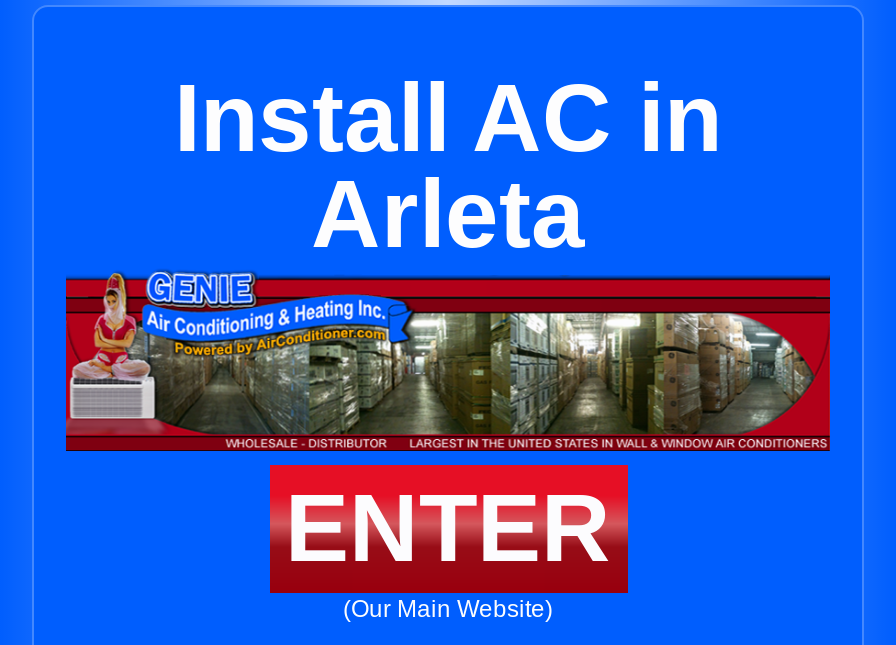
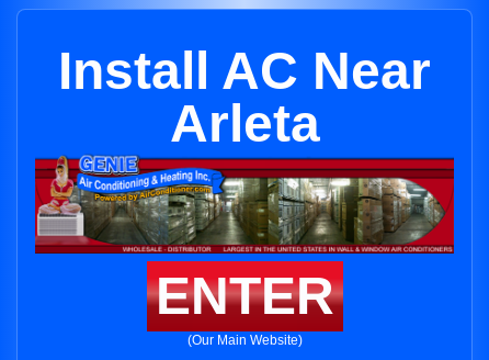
- Install AC in
+ Install AC Near
